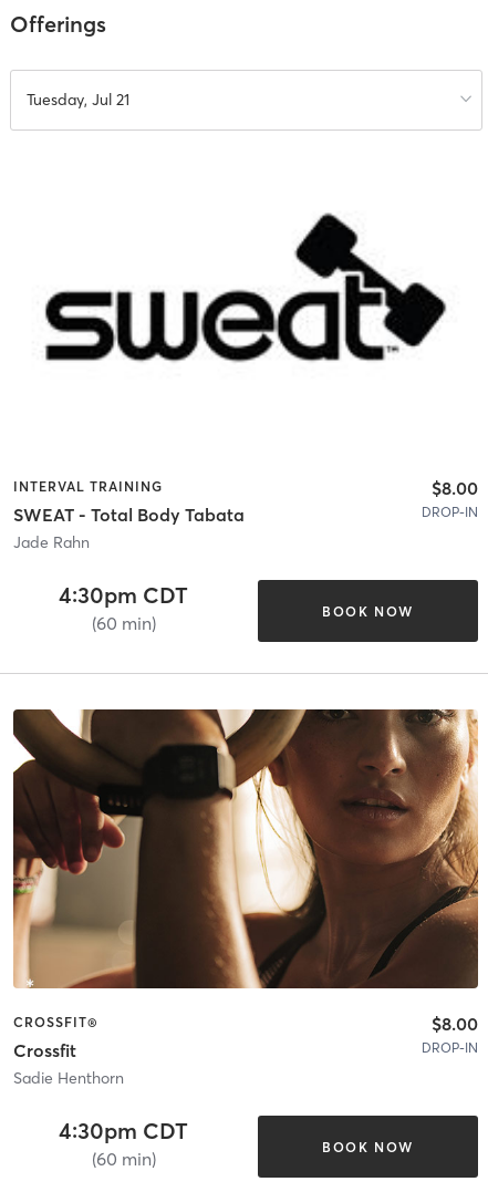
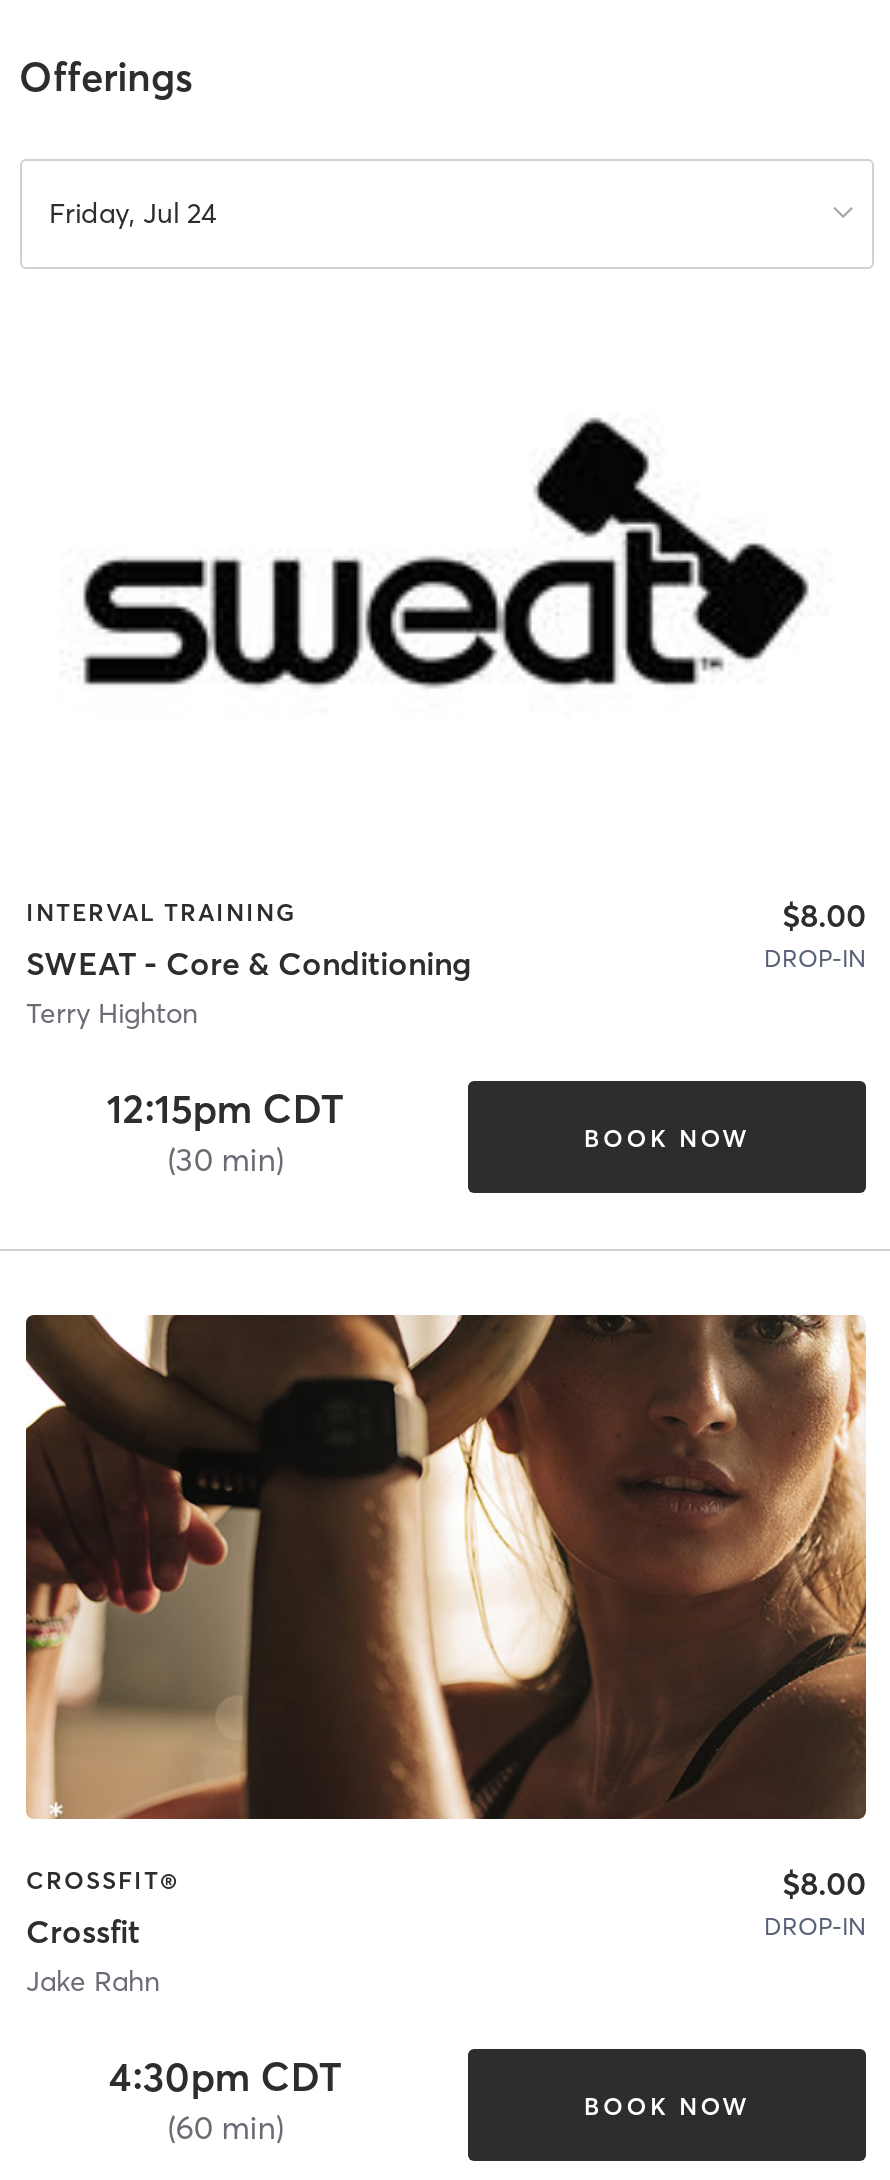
- Tuesday, Jul 21
+ Friday, Jul 24

- SWEAT - Total Body Tabata
- Jade Rahn
+ SWEAT - Core & Conditioning
+ Terry Highton

- 4:30pm CDT
+ 12:15pm CDT

- (60 min)
+ (30 min)

- Sadie Henthorn
+ Jake Rahn
